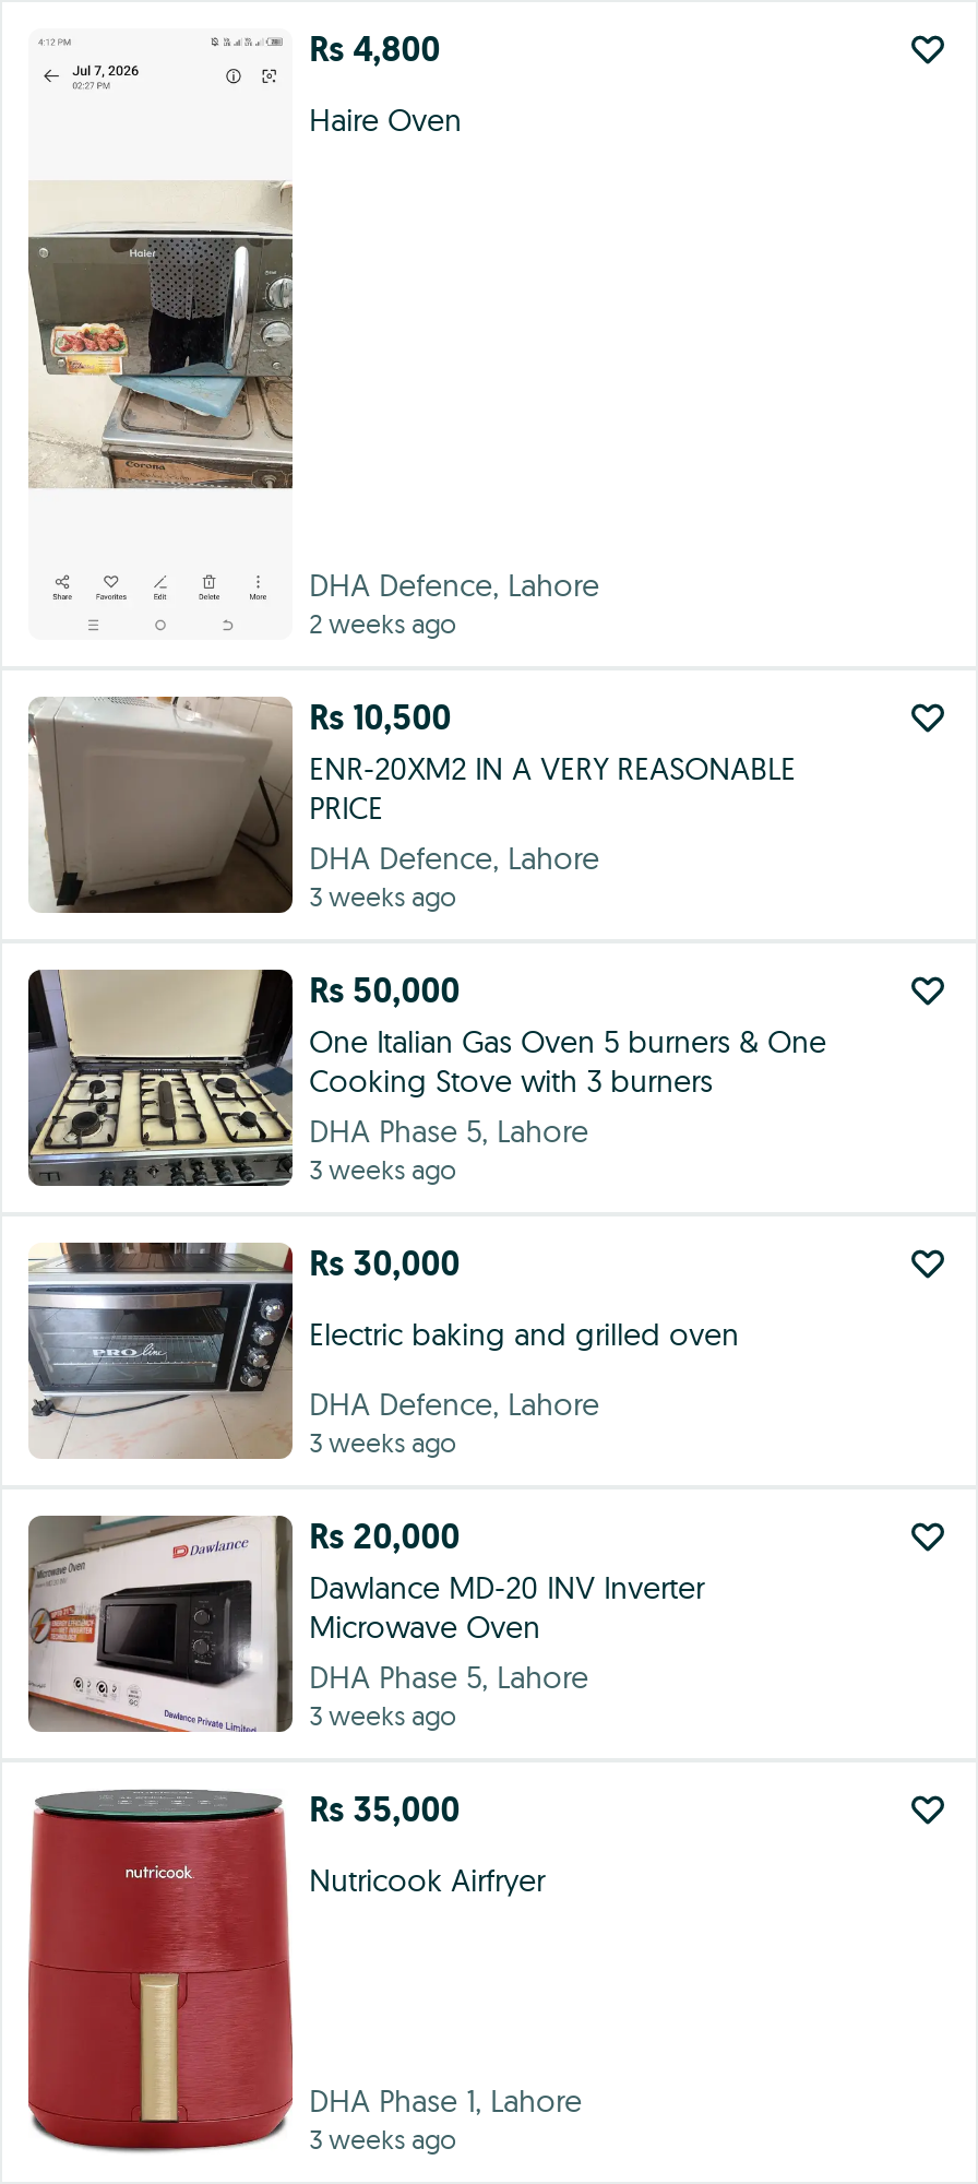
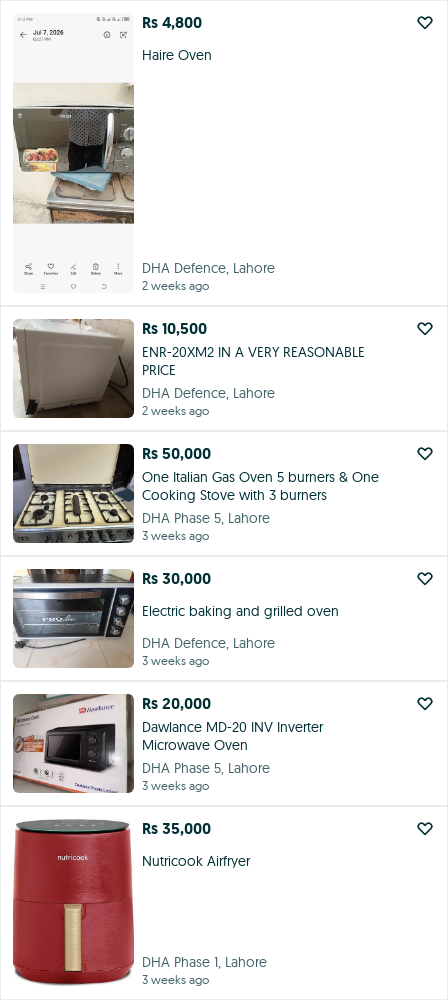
- 3 weeks ago
+ 2 weeks ago
